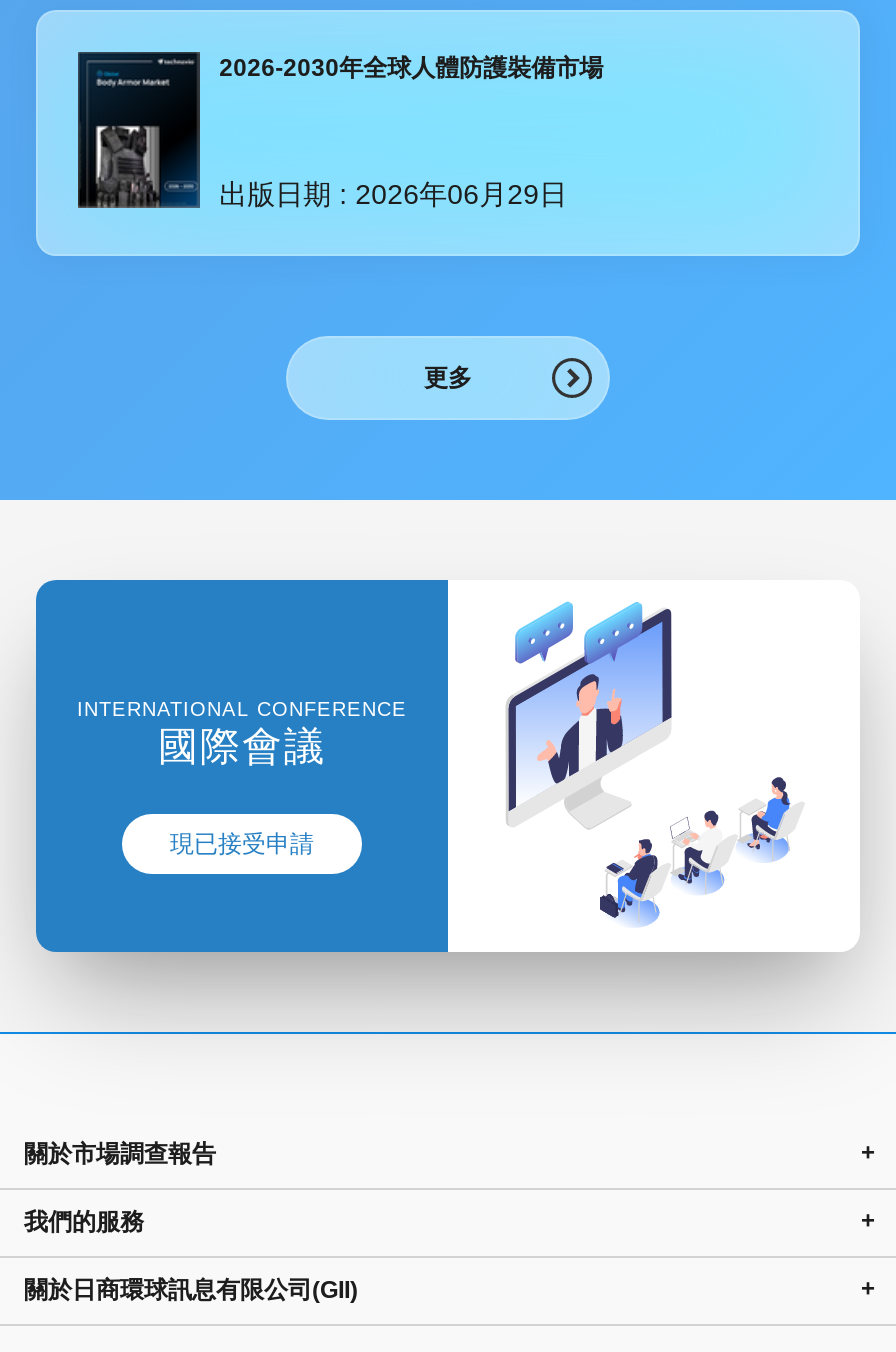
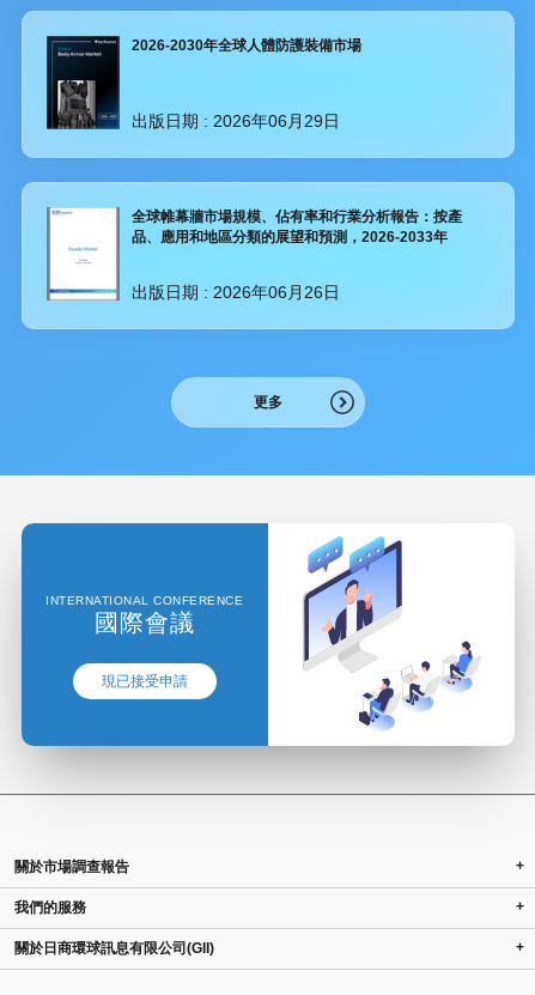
+ [image]
+ 全球帷幕牆市場規模、佔有率和行業分析報告：按產
+ 品、應用和地區分類的展望和預測，2026-2033年
+ 出版日期 : 2026年06月26日
